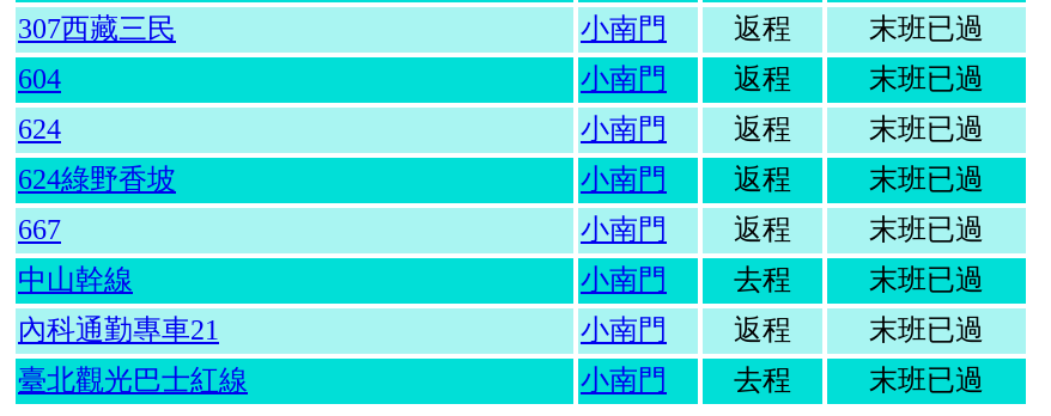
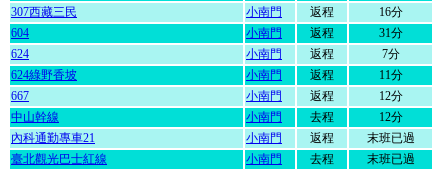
- 末班已過
+ 16分

- 末班已過
+ 31分

- 末班已過
+ 7分

- 末班已過
+ 11分

- 末班已過
+ 12分

- 末班已過
+ 12分
